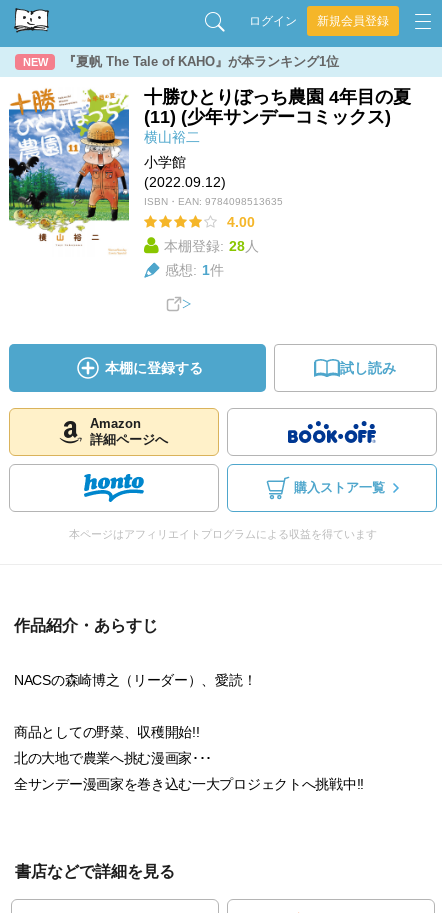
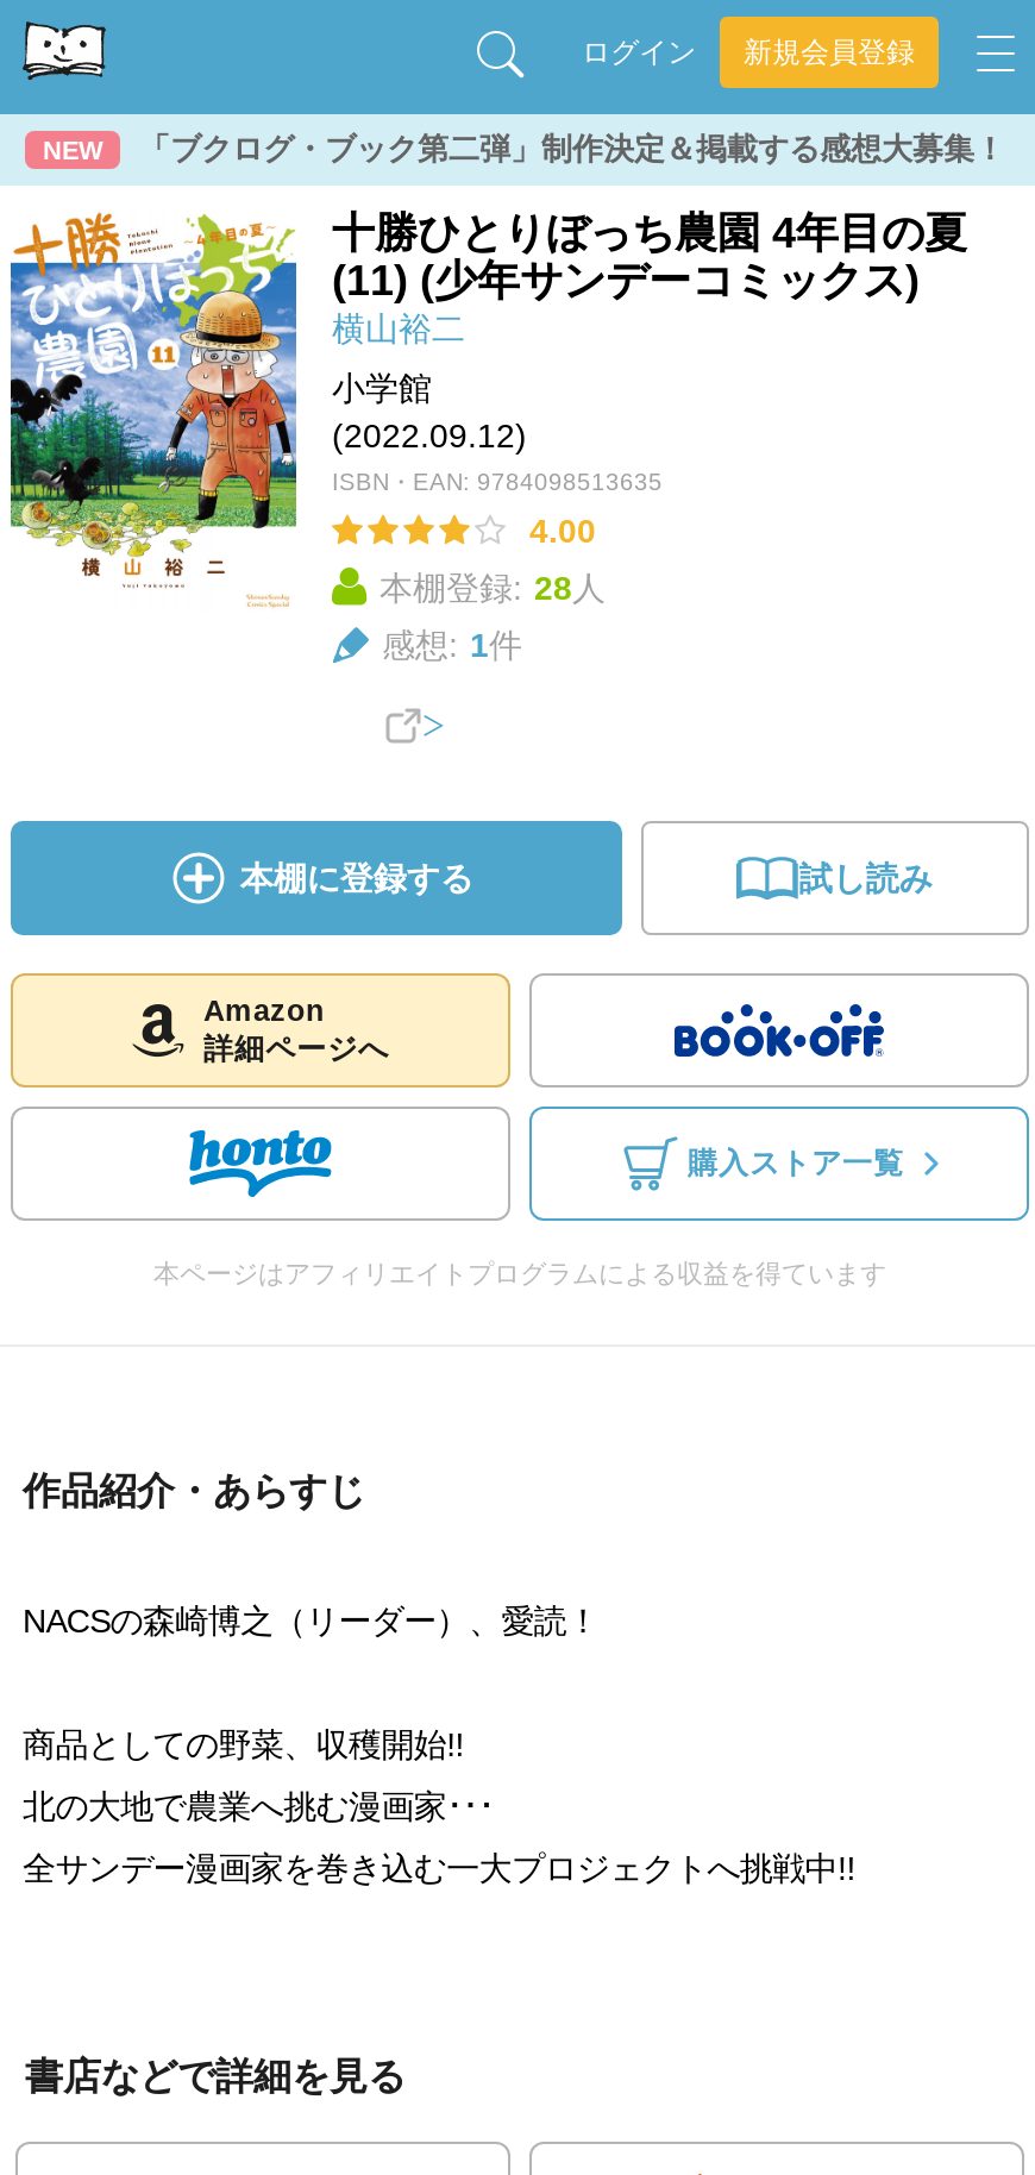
- 『夏帆 The Tale of KAHO』が本ランキング1位
+ 「ブクログ・ブック第二弾」制作決定＆掲載する感想大募集！
